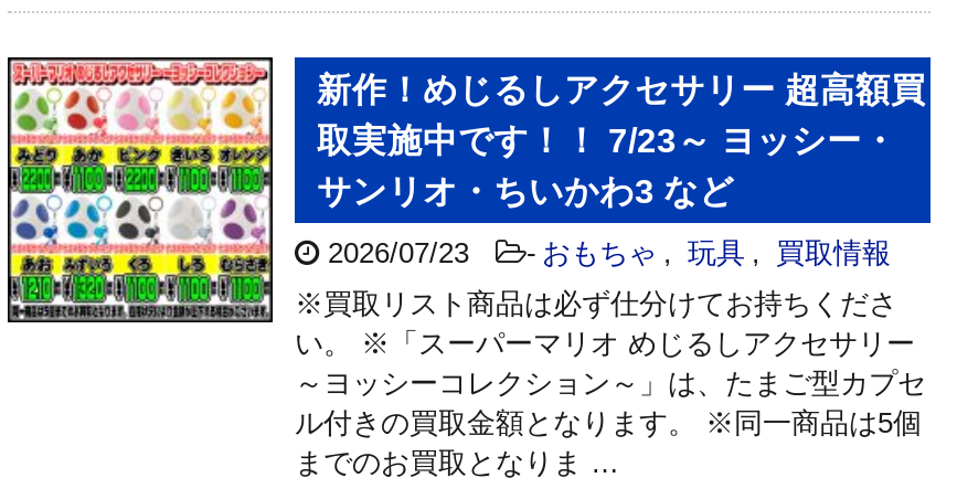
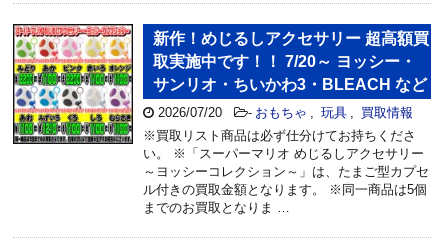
- 取実施中です！！ 7/23～ ヨッシー・
- サンリオ・ちいかわ3 など
+ 取実施中です！！ 7/20～ ヨッシー・
+ サンリオ・ちいかわ3・BLEACH など

- 2026/07/23 - おもちゃ , 玩具 , 買取情報
+ 2026/07/20 - おもちゃ , 玩具 , 買取情報
